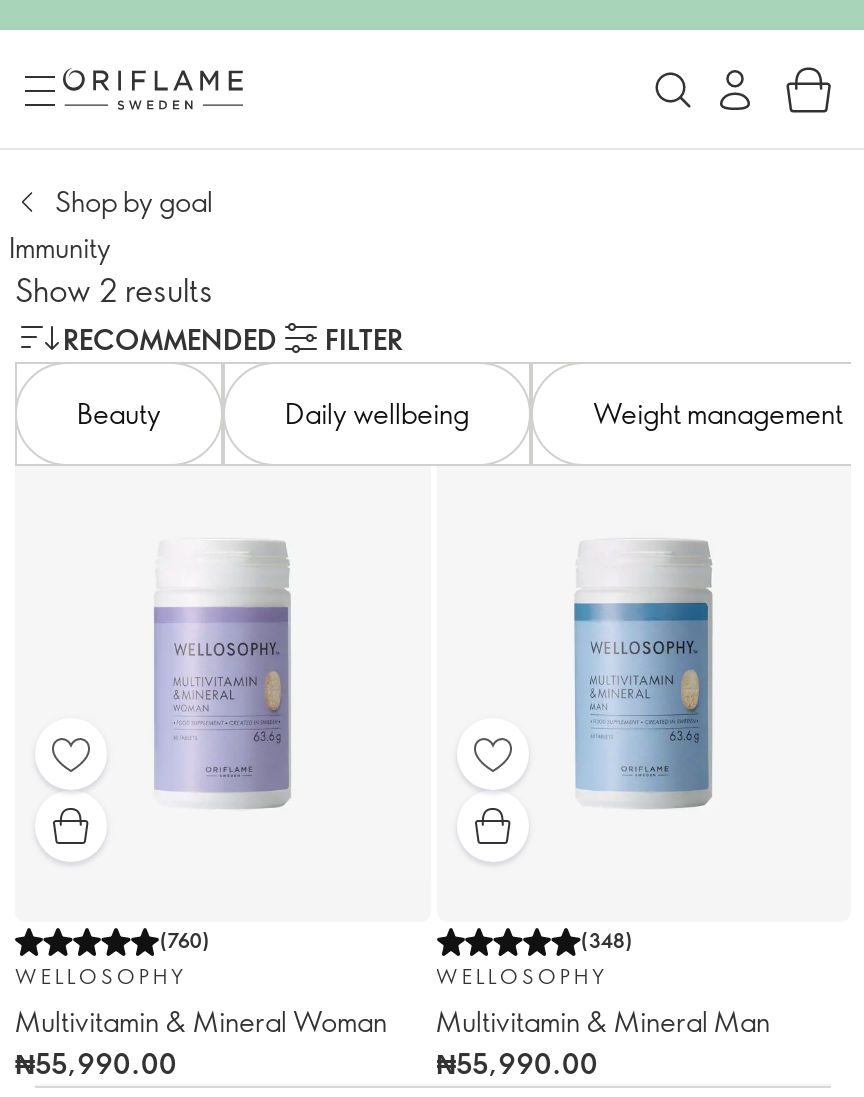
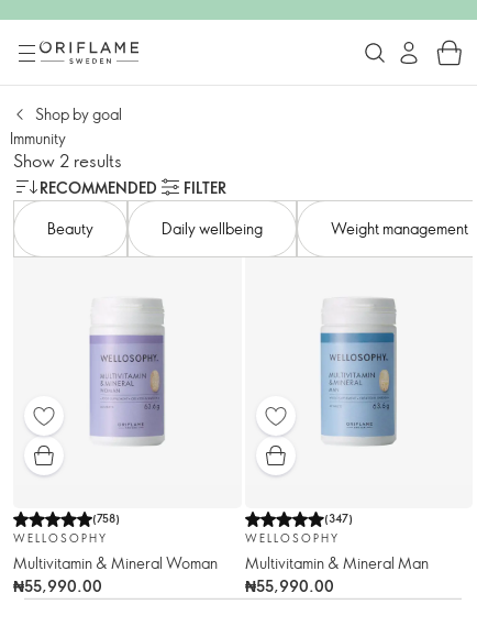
- (760)
+ (758)

- (348)
+ (347)
